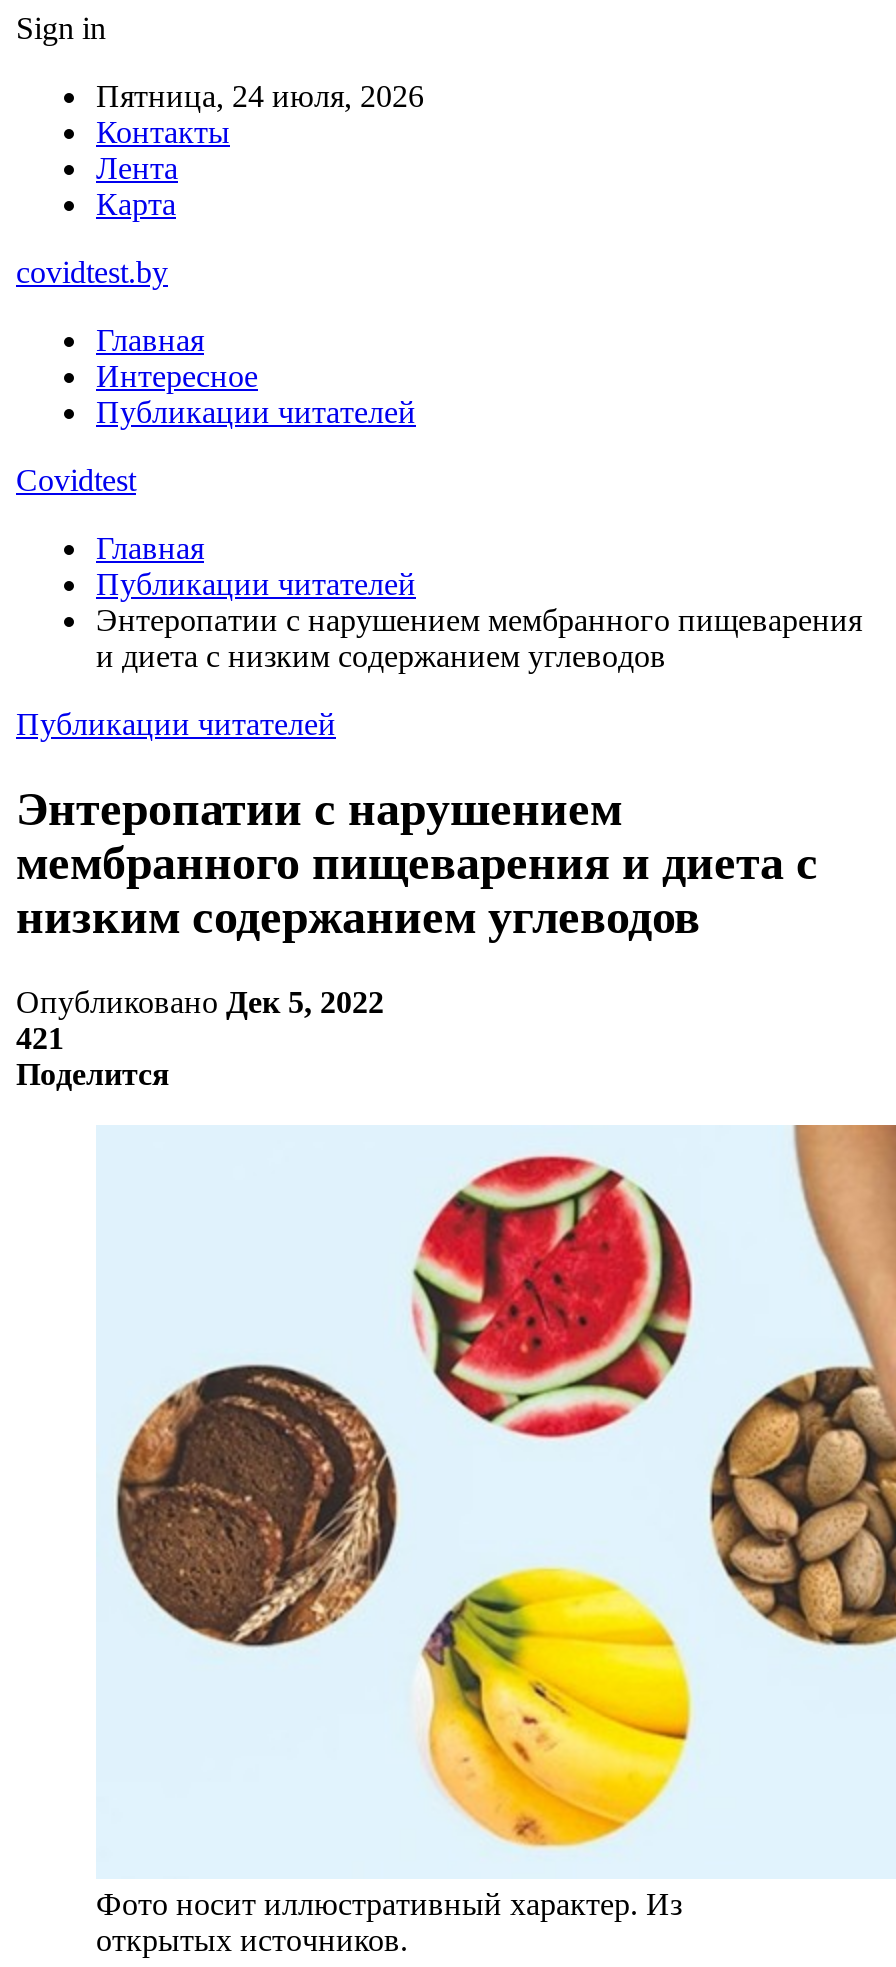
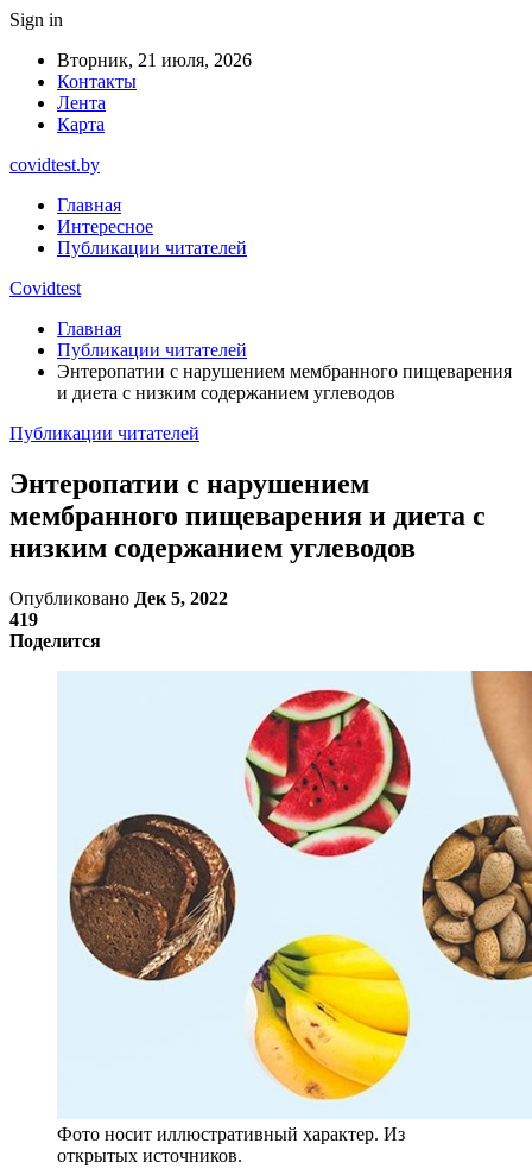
- Пятница, 24 июля, 2026
+ Вторник, 21 июля, 2026

- 421
+ 419
